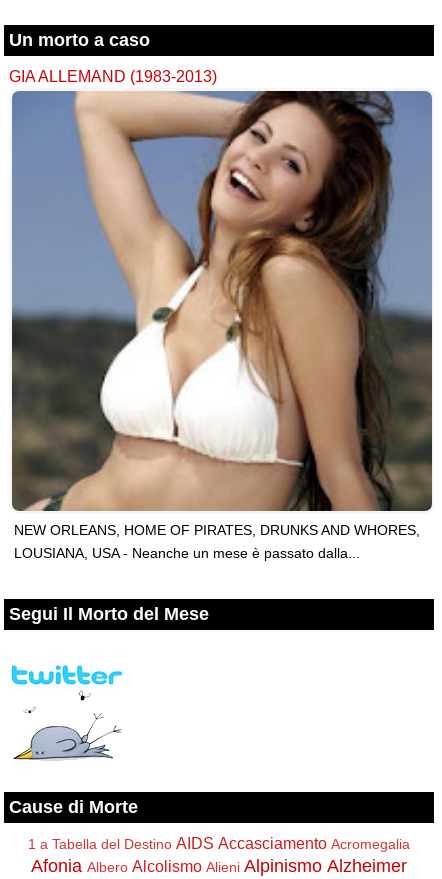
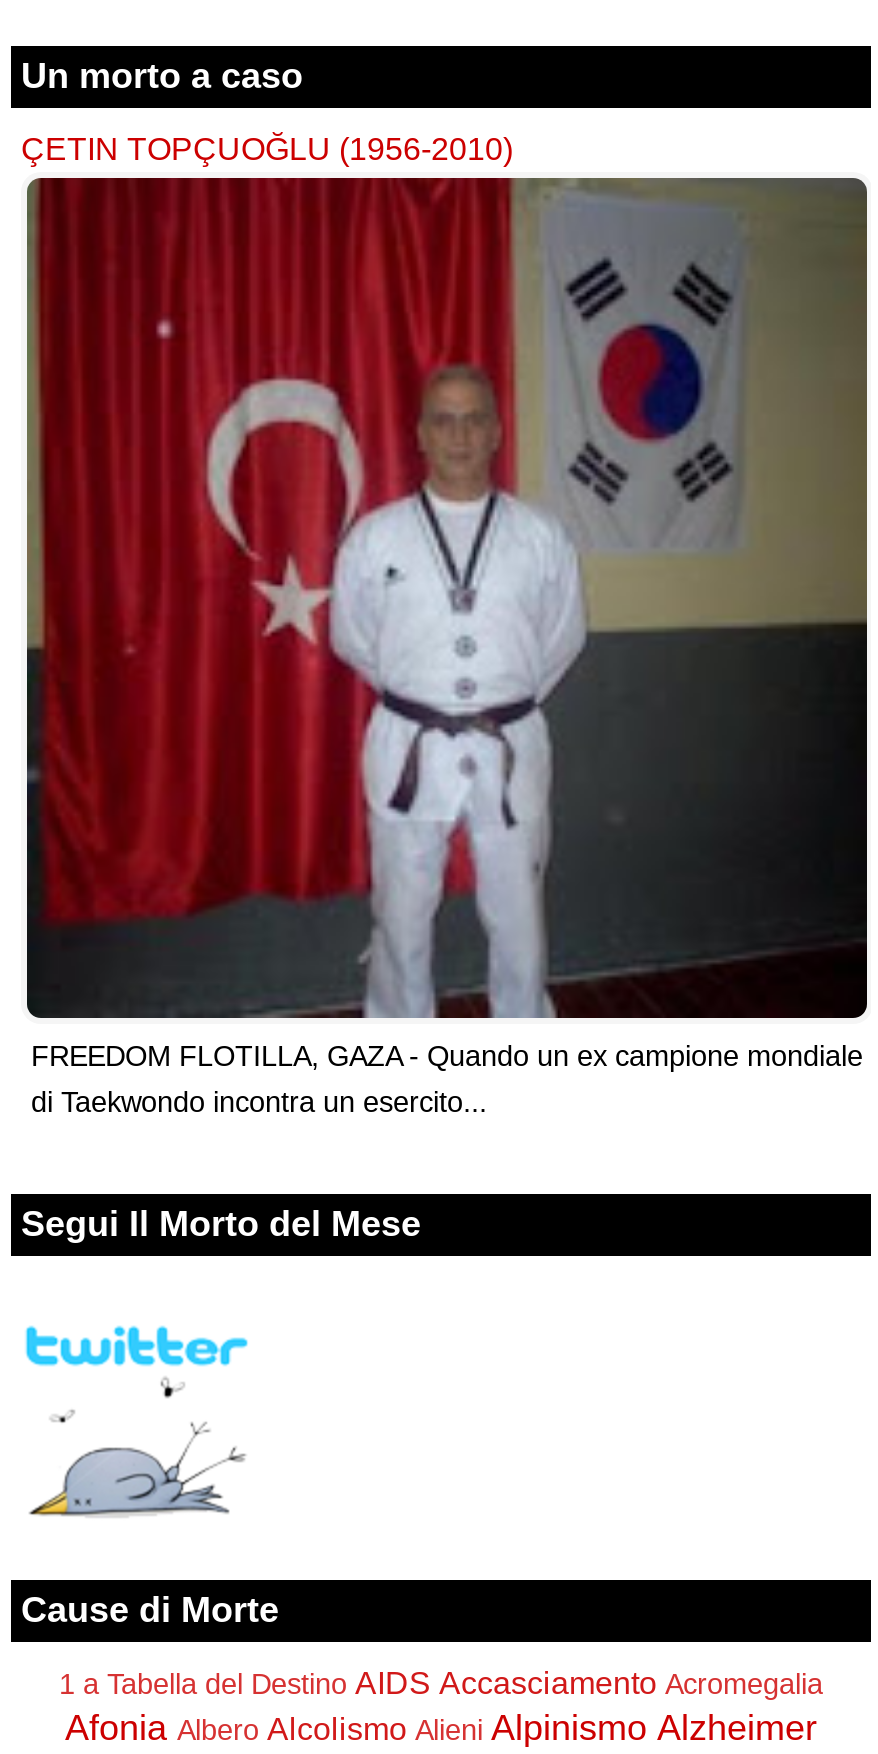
- GIA ALLEMAND (1983-2013)
+ ÇETIN TOPÇUOĞLU (1956-2010)

- [image]
- NEW ORLEANS, HOME OF PIRATES, DRUNKS AND WHORES,
- LOUSIANA, USA - Neanche un mese è passato dalla...
+ [image]
+ FREEDOM FLOTILLA, GAZA - Quando un ex campione mondiale
+ di Taekwondo incontra un esercito...
